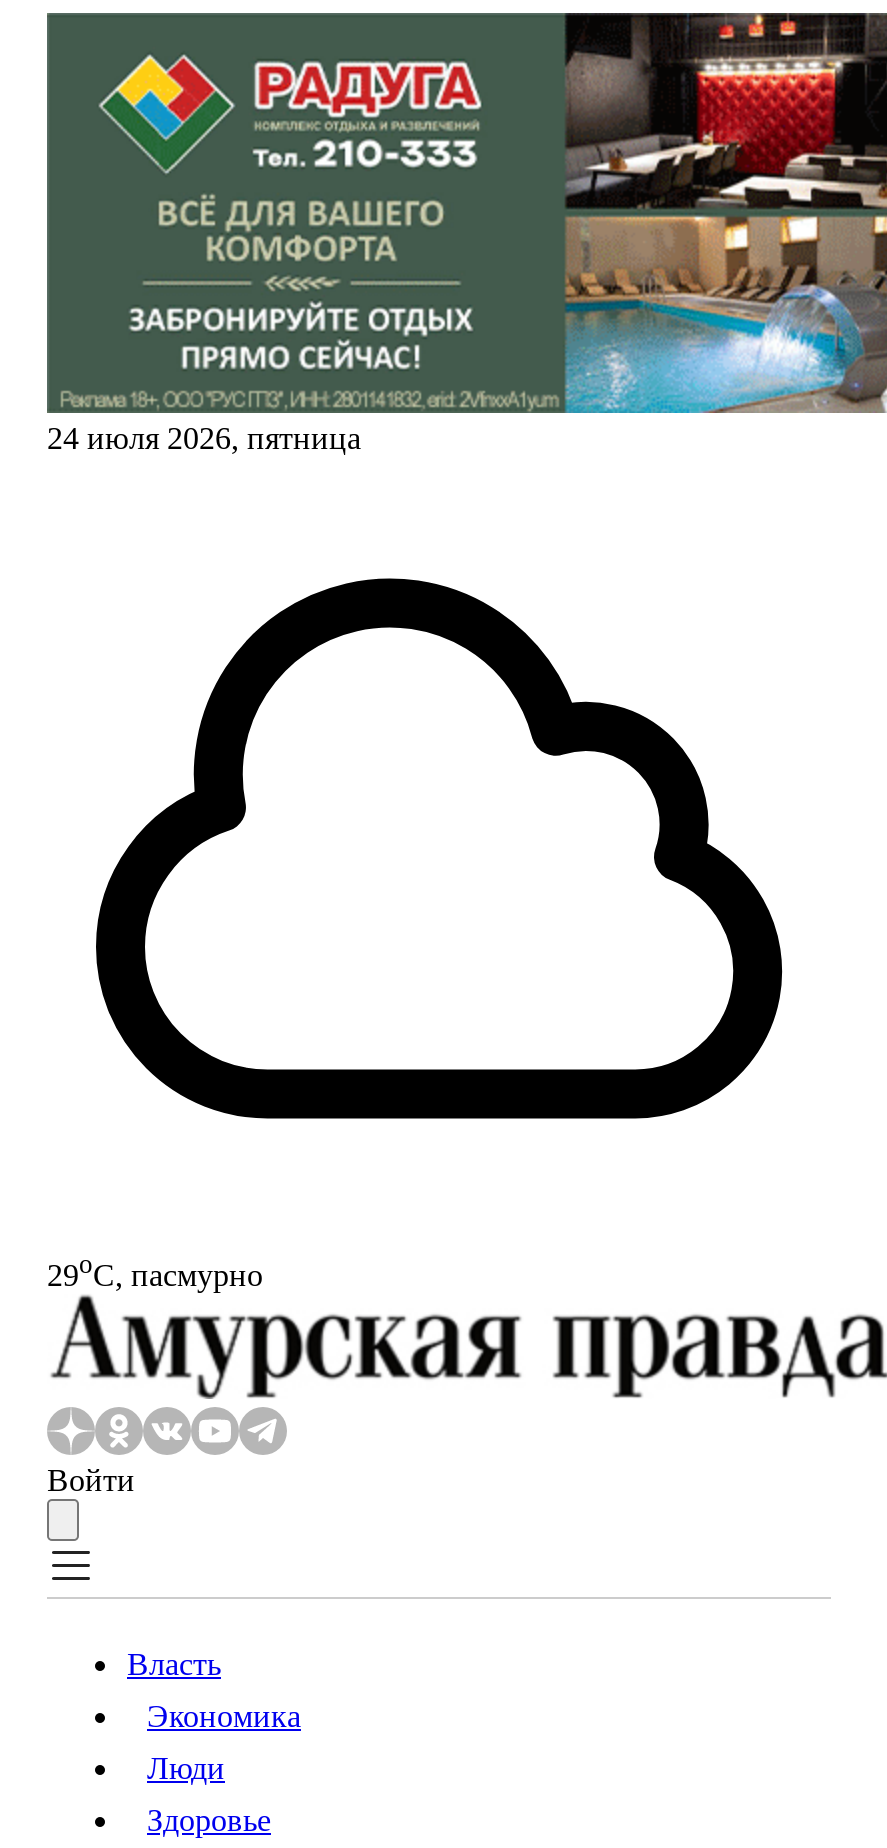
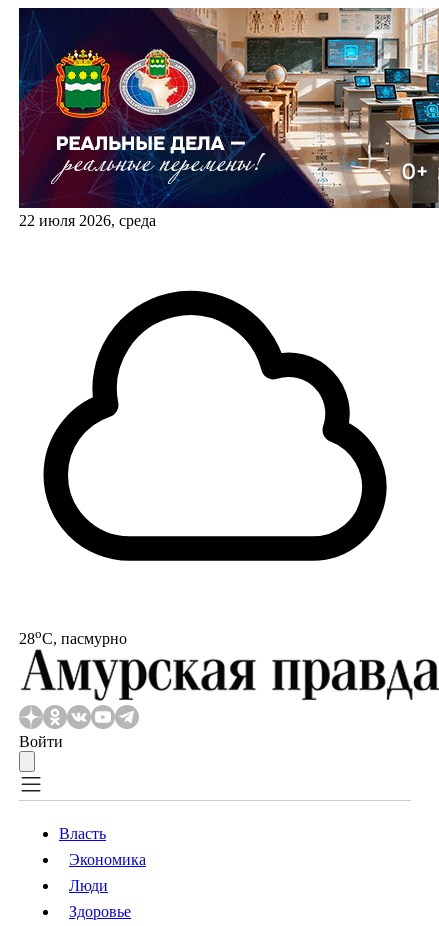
- [image]
- 24 июля 2026, пятница
+ [image]
+ 22 июля 2026, среда

- 29oС, пасмурно
+ 28oС, пасмурно
